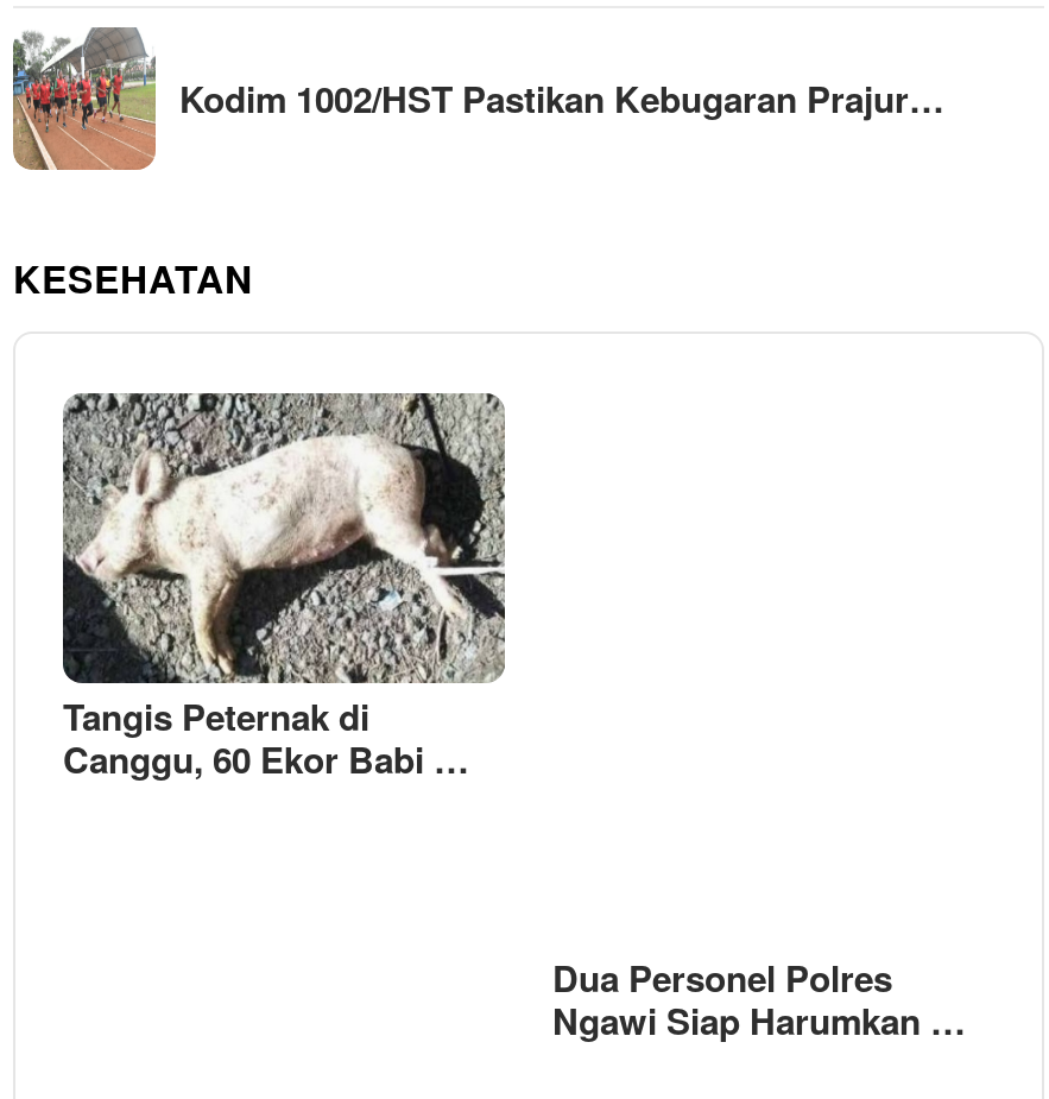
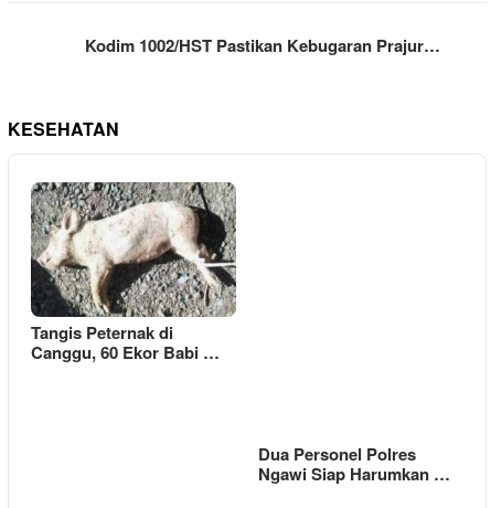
- [image]
